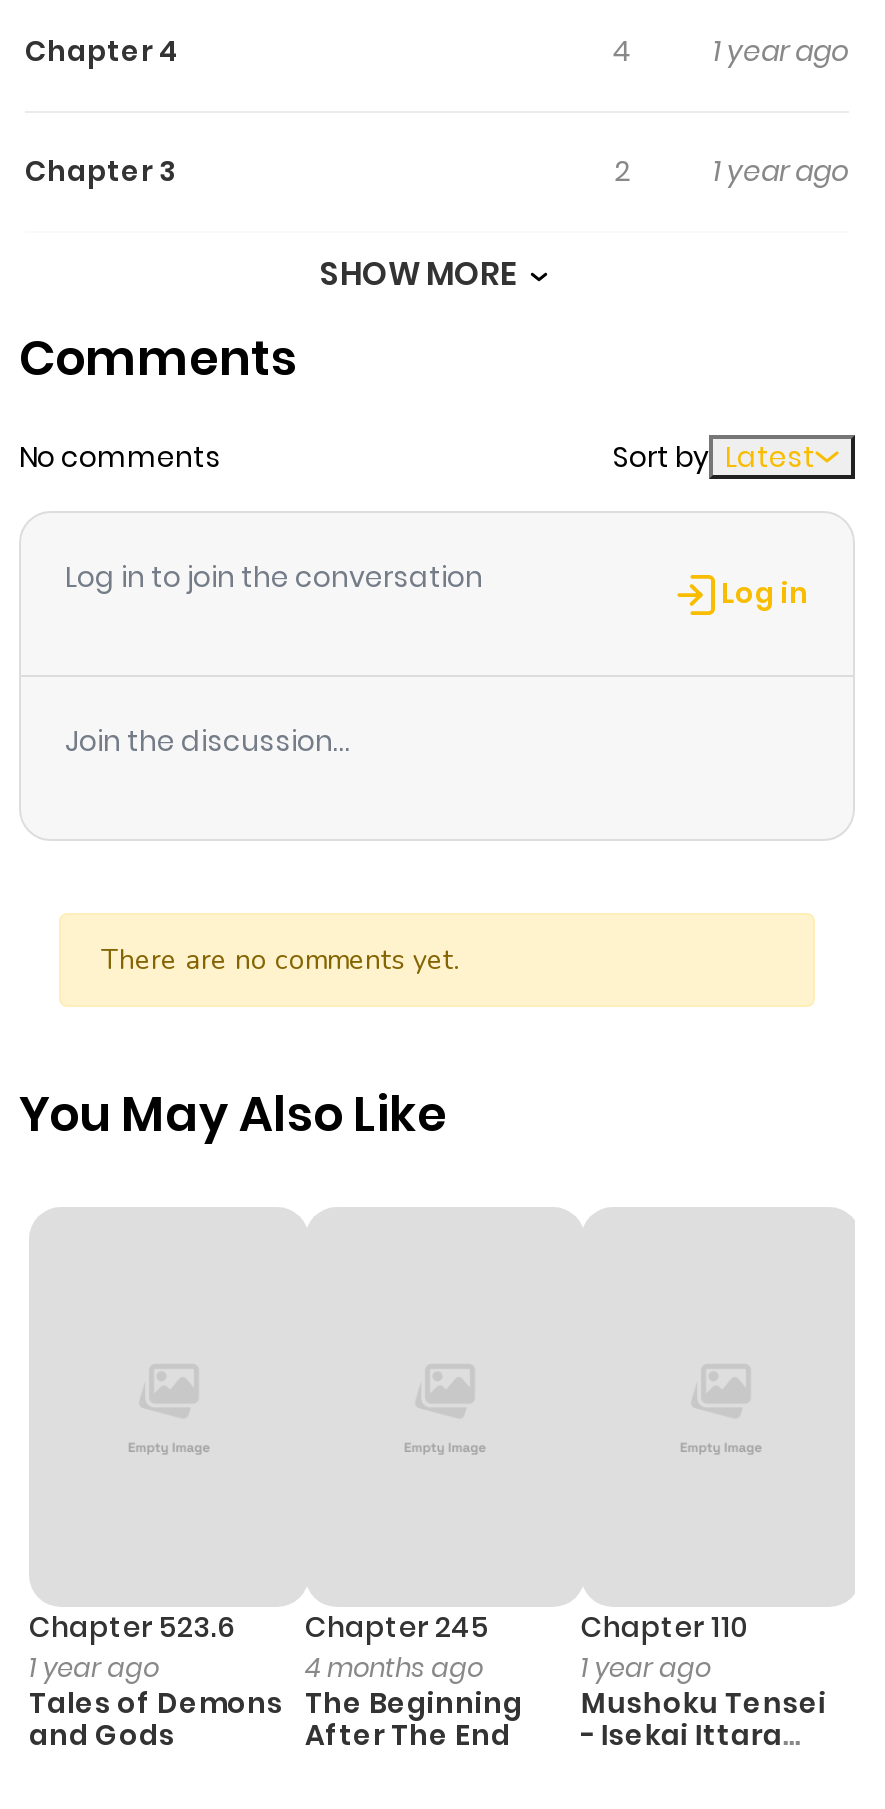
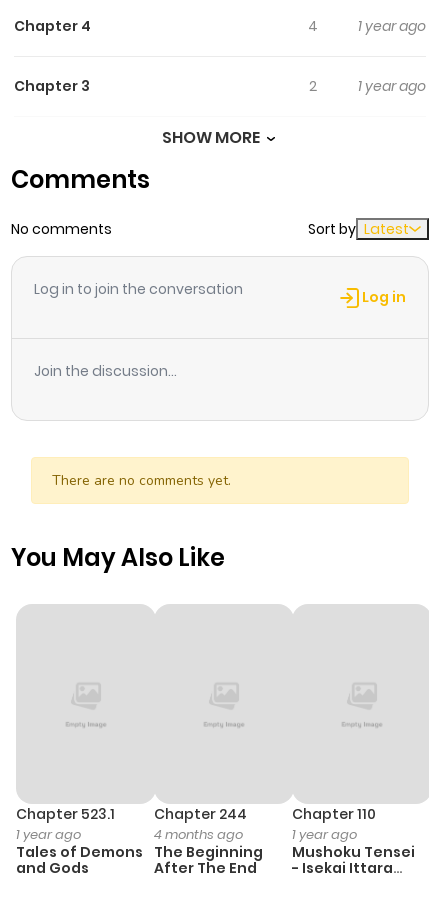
- Chapter 523.6
+ Chapter 523.1

- Chapter 245
+ Chapter 244
